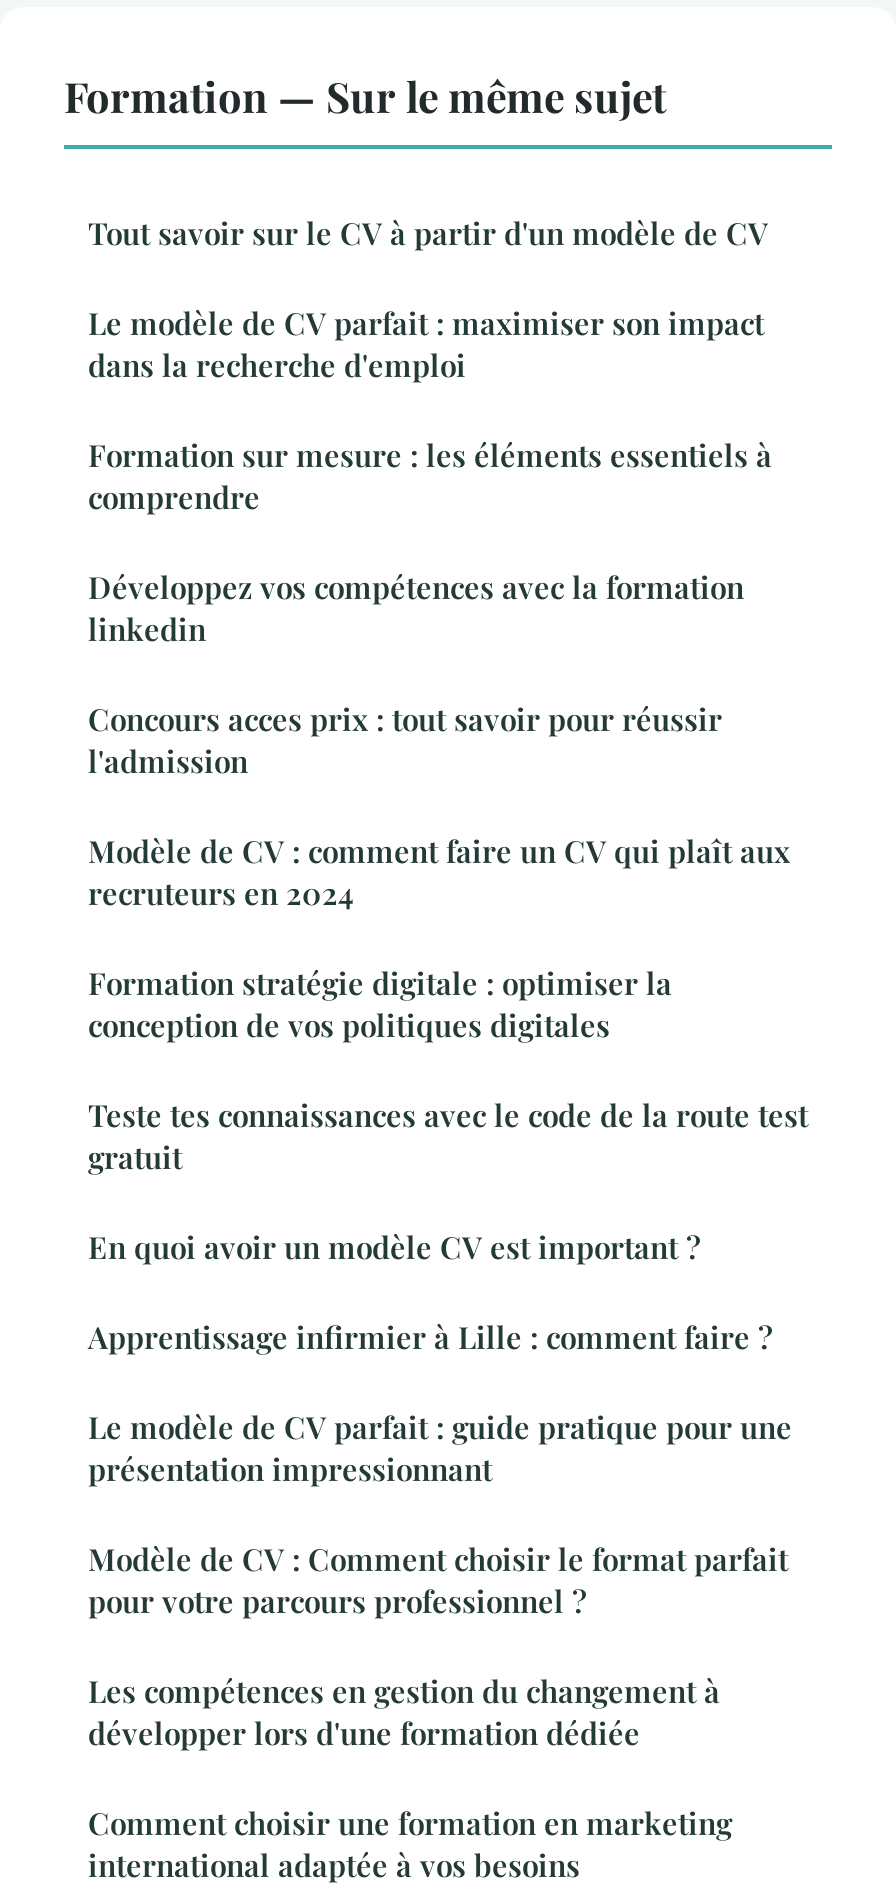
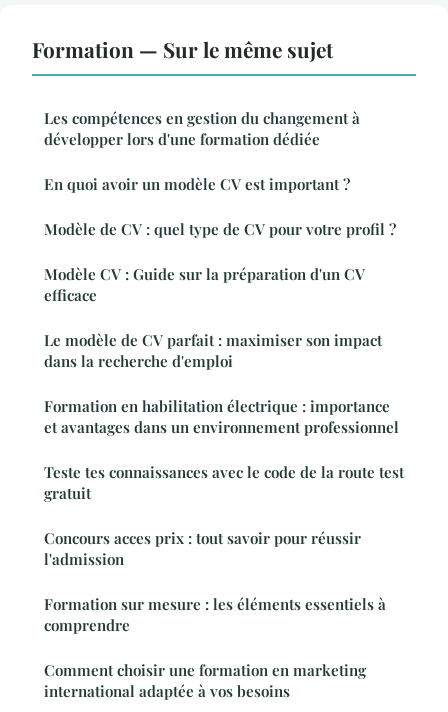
- Tout savoir sur le CV à partir d'un modèle de CV
- Développez vos compétences avec la formation
- linkedin
- Modèle de CV : comment faire un CV qui plaît aux
- recruteurs en 2024
- Formation stratégie digitale : optimiser la
- conception de vos politiques digitales
- Apprentissage infirmier à Lille : comment faire ?
- Le modèle de CV parfait : guide pratique pour une
- présentation impressionnant
- Modèle de CV : Comment choisir le format parfait
- pour votre parcours professionnel ?

moved down: Le modèle de CV parfait : maximiser son impact | dans la recherche d'emploi

moved down: Teste tes connaissances avec le code de la route test | gratuit | Concours acces prix : tout savoir pour réussir | l'admission | Formation sur mesure : les éléments essentiels à | comprendre

moved down: En quoi avoir un modèle CV est important ?

moved up: Les compétences en gestion du changement à | développer lors d'une formation dédiée

+ Modèle de CV : quel type de CV pour votre profil ?
+ Modèle CV : Guide sur la préparation d'un CV
+ efficace
+ Formation en habilitation électrique : importance
+ et avantages dans un environnement professionnel
